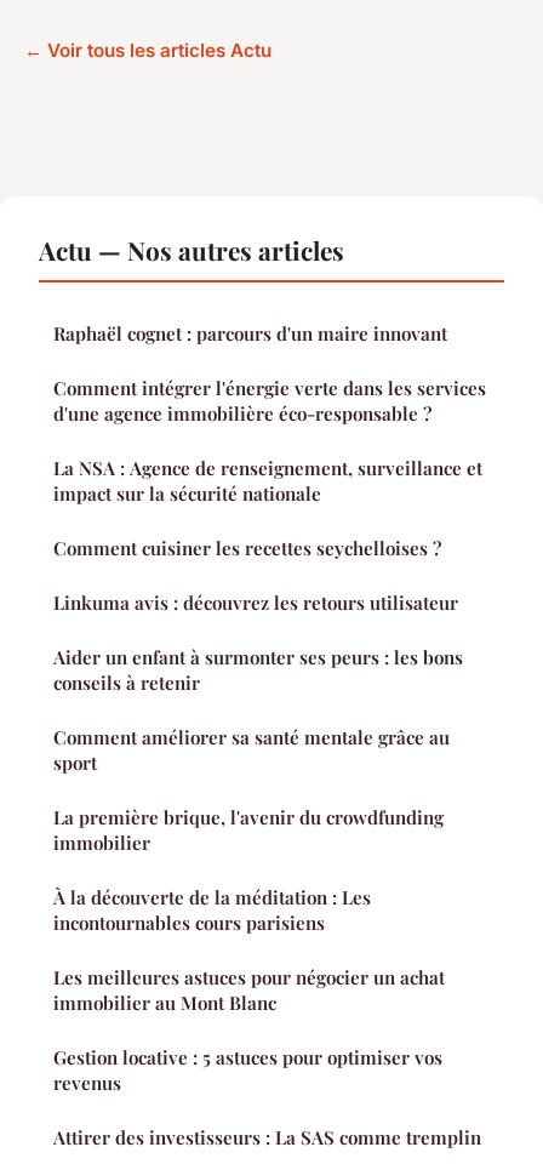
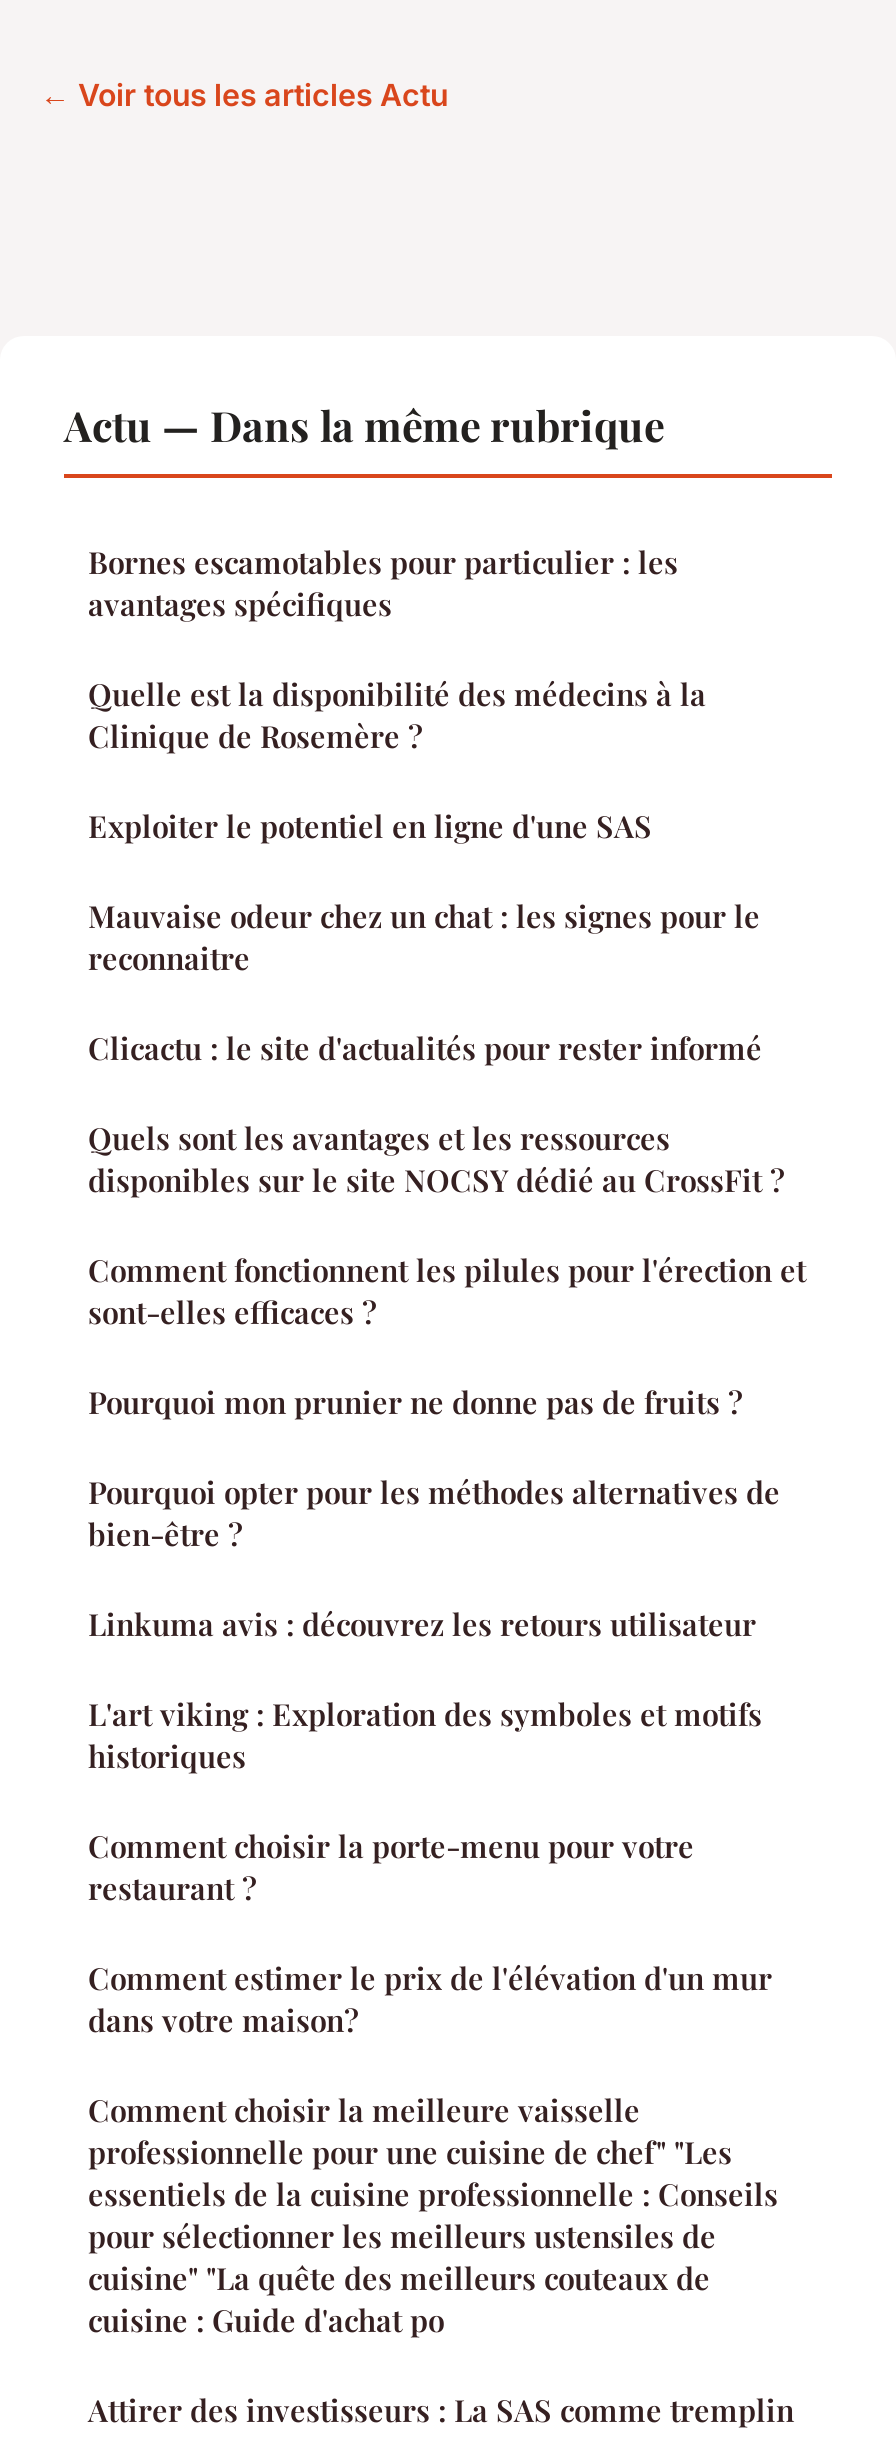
- Actu — Nos autres articles
- Raphaël cognet : parcours d'un maire innovant
- Comment intégrer l'énergie verte dans les services
- d'une agence immobilière éco-responsable ?
- La NSA : Agence de renseignement, surveillance et
- impact sur la sécurité nationale
- Comment cuisiner les recettes seychelloises ?
+ Actu — Dans la même rubrique
+ Bornes escamotables pour particulier : les
+ avantages spécifiques
+ Quelle est la disponibilité des médecins à la
+ Clinique de Rosemère ?
+ Exploiter le potentiel en ligne d'une SAS
+ Mauvaise odeur chez un chat : les signes pour le
+ reconnaitre
+ Clicactu : le site d'actualités pour rester informé
+ Quels sont les avantages et les ressources
+ disponibles sur le site NOCSY dédié au CrossFit ?
+ Comment fonctionnent les pilules pour l'érection et
+ sont-elles efficaces ?
+ Pourquoi mon prunier ne donne pas de fruits ?
+ Pourquoi opter pour les méthodes alternatives de
+ bien-être ?

moved down: Linkuma avis : découvrez les retours utilisateur

- Aider un enfant à surmonter ses peurs : les bons
- conseils à retenir
- Comment améliorer sa santé mentale grâce au
- sport
- La première brique, l'avenir du crowdfunding
- immobilier
- À la découverte de la méditation : Les
- incontournables cours parisiens
- Les meilleures astuces pour négocier un achat
- immobilier au Mont Blanc
- Gestion locative : 5 astuces pour optimiser vos
- revenus
+ L'art viking : Exploration des symboles et motifs
+ historiques
+ Comment choisir la porte-menu pour votre
+ restaurant ?
+ Comment estimer le prix de l'élévation d'un mur
+ dans votre maison?
+ Comment choisir la meilleure vaisselle
+ professionnelle pour une cuisine de chef" "Les
+ essentiels de la cuisine professionnelle : Conseils
+ pour sélectionner les meilleurs ustensiles de
+ cuisine" "La quête des meilleurs couteaux de
+ cuisine : Guide d'achat po
